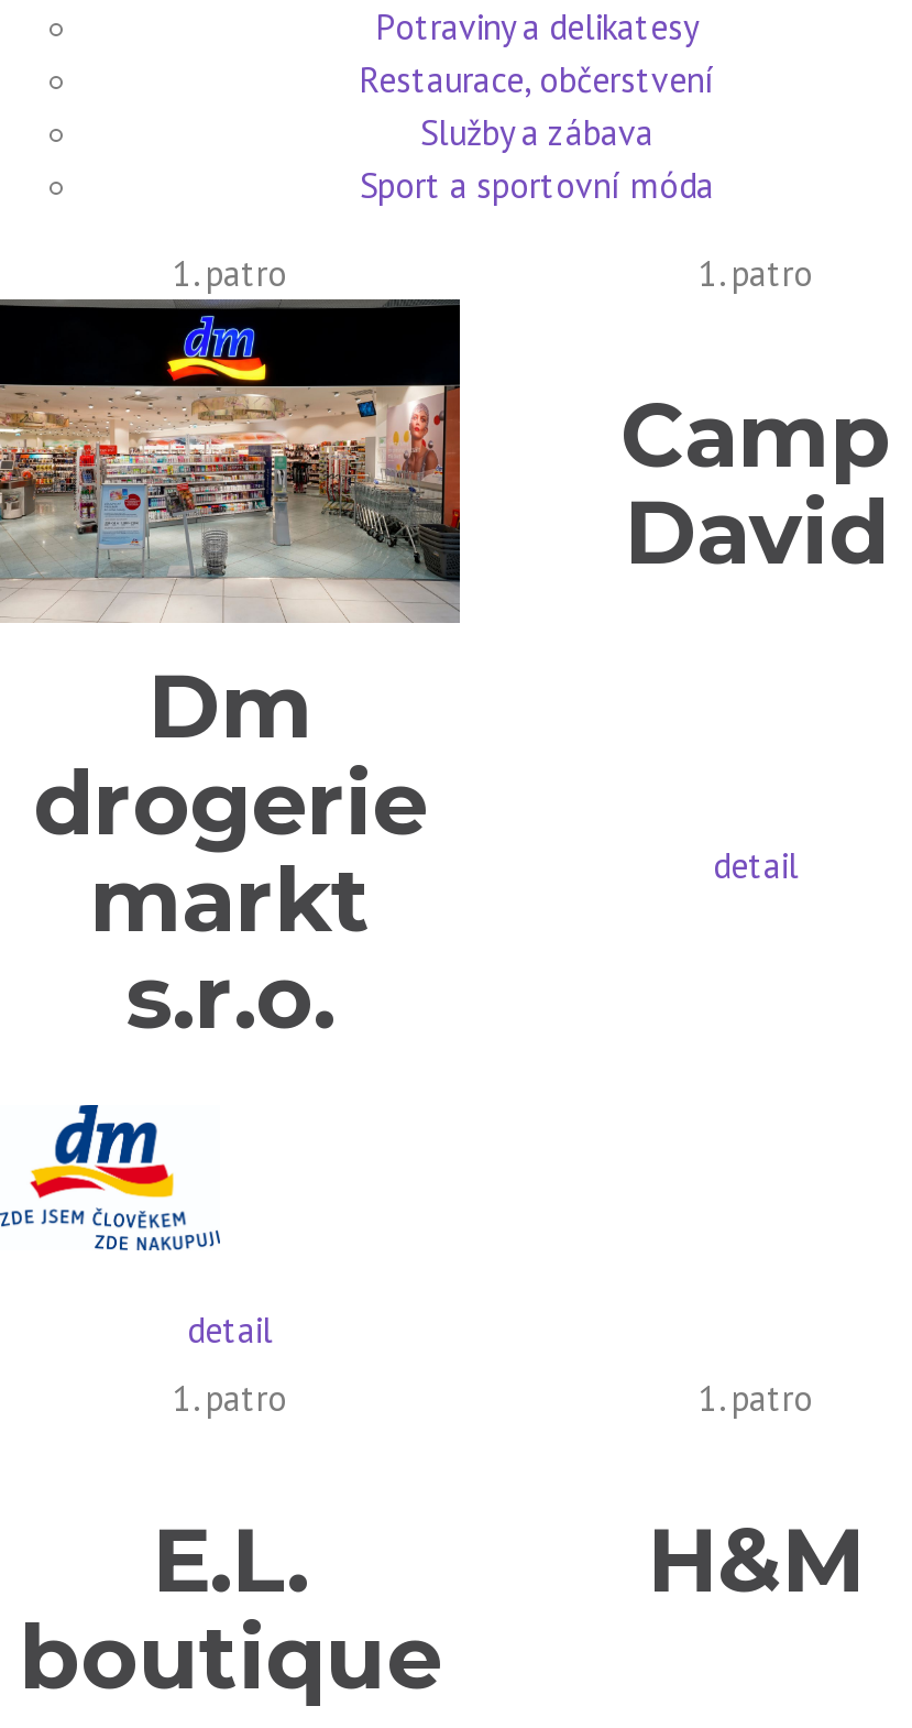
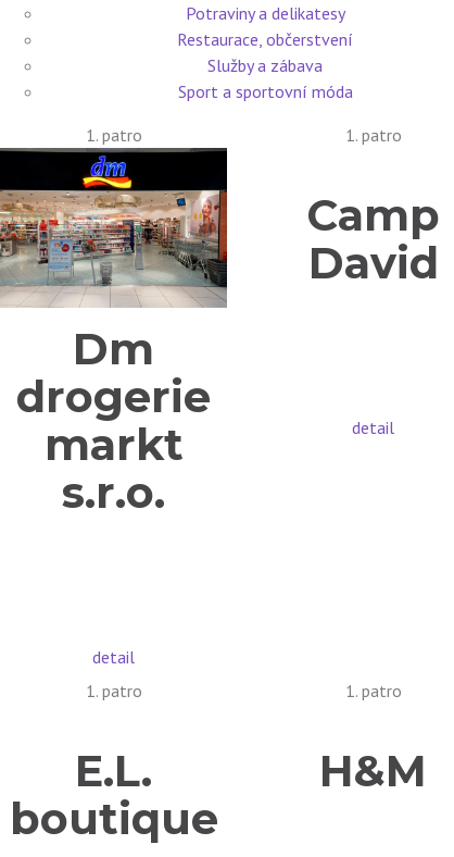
- [image]
